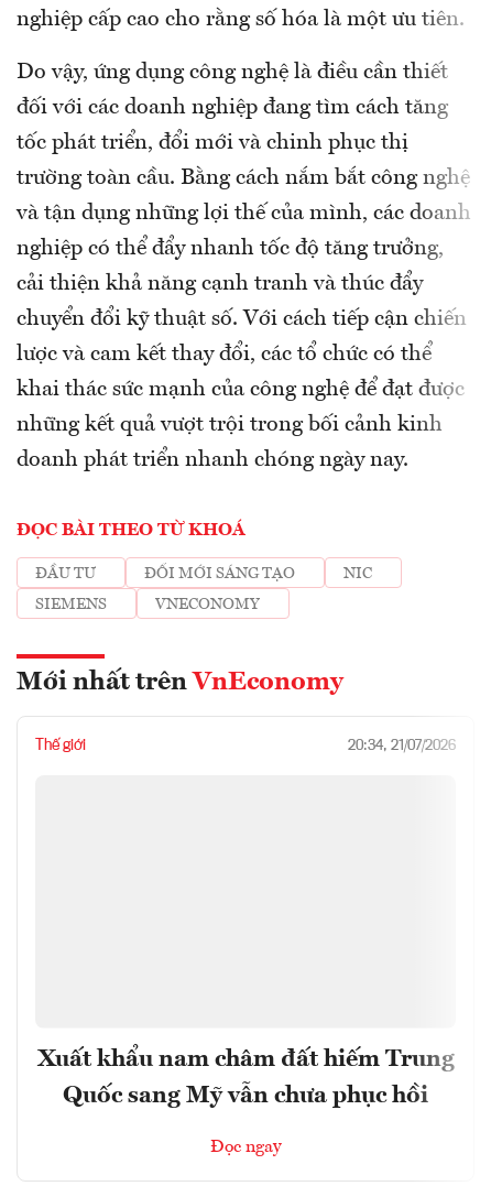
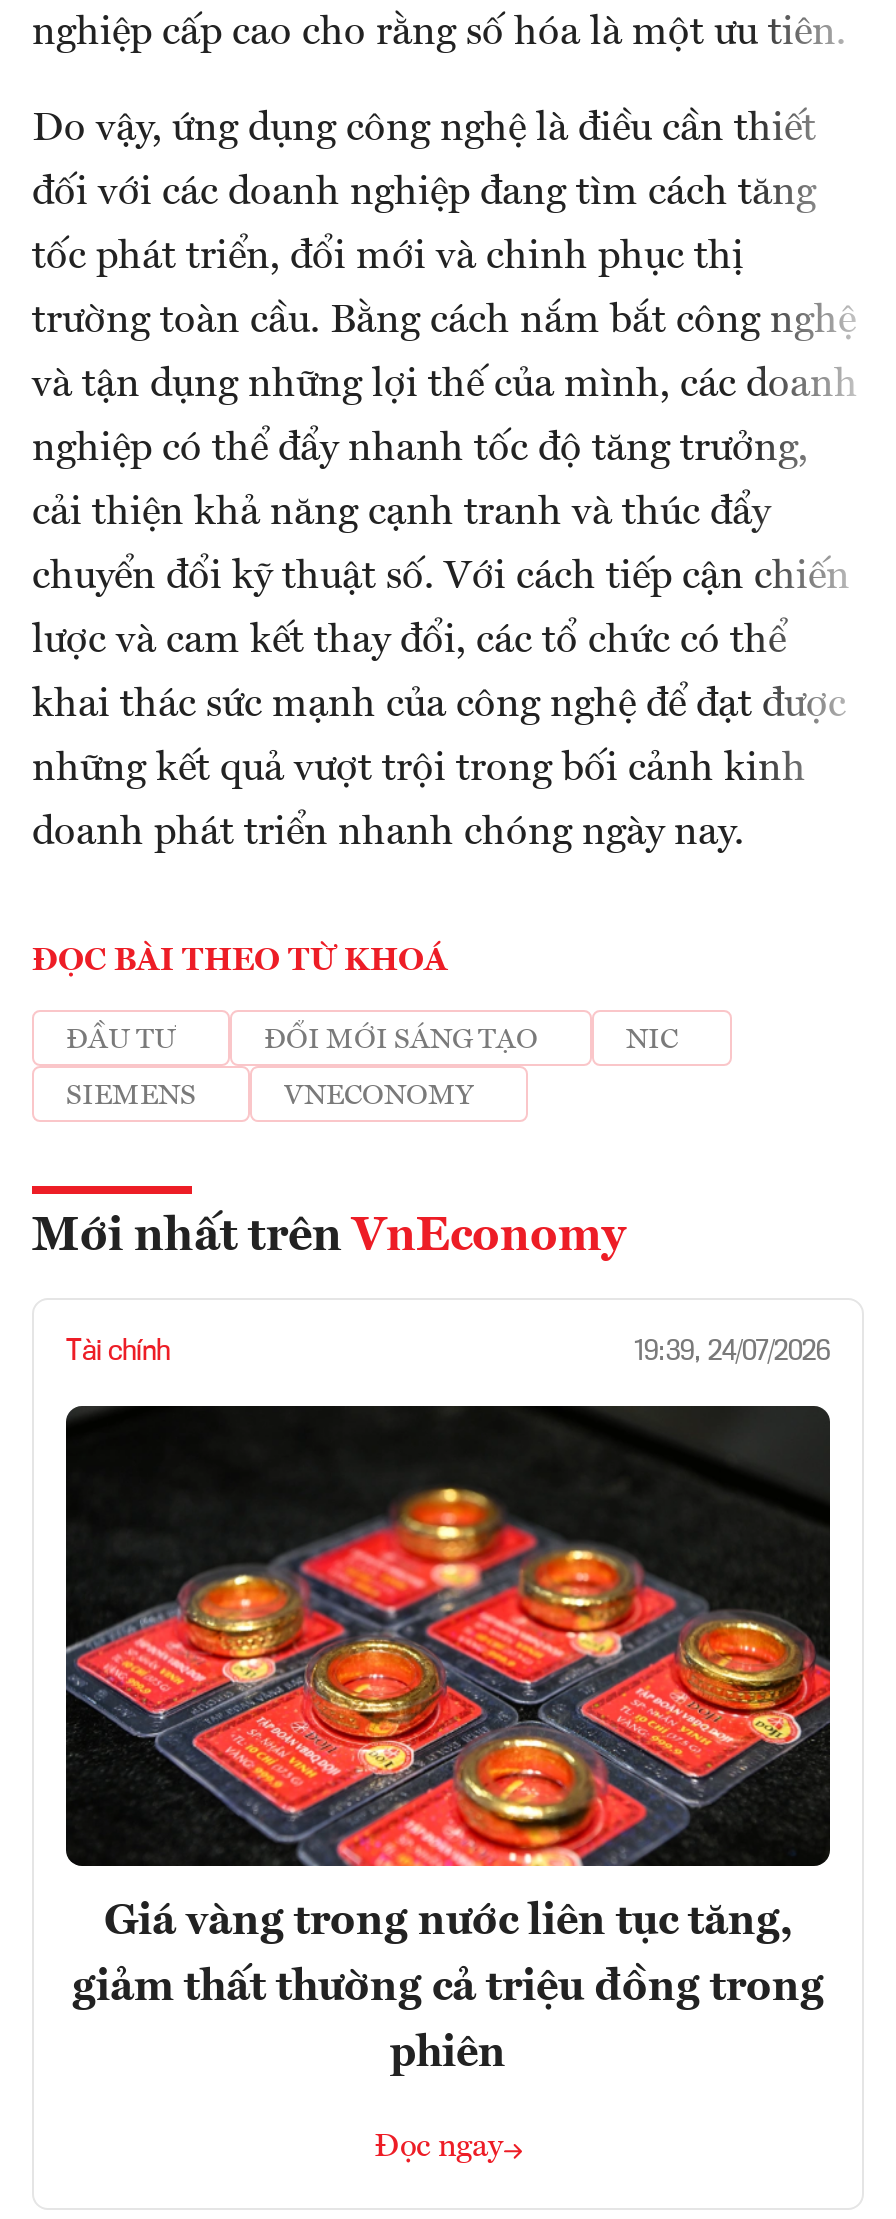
+ [image]

- Thế giới
- 20:34, 21/07/2026
+ Tài chính
+ 19:39, 24/07/2026

- Xuất khẩu nam châm đất hiếm Trung
- Quốc sang Mỹ vẫn chưa phục hồi
+ Giá vàng trong nước liên tục tăng,
+ giảm thất thường cả triệu đồng trong
+ phiên
